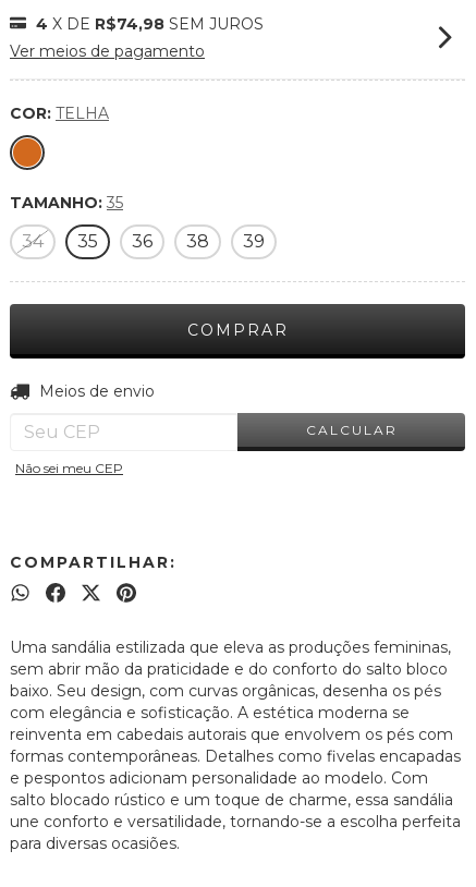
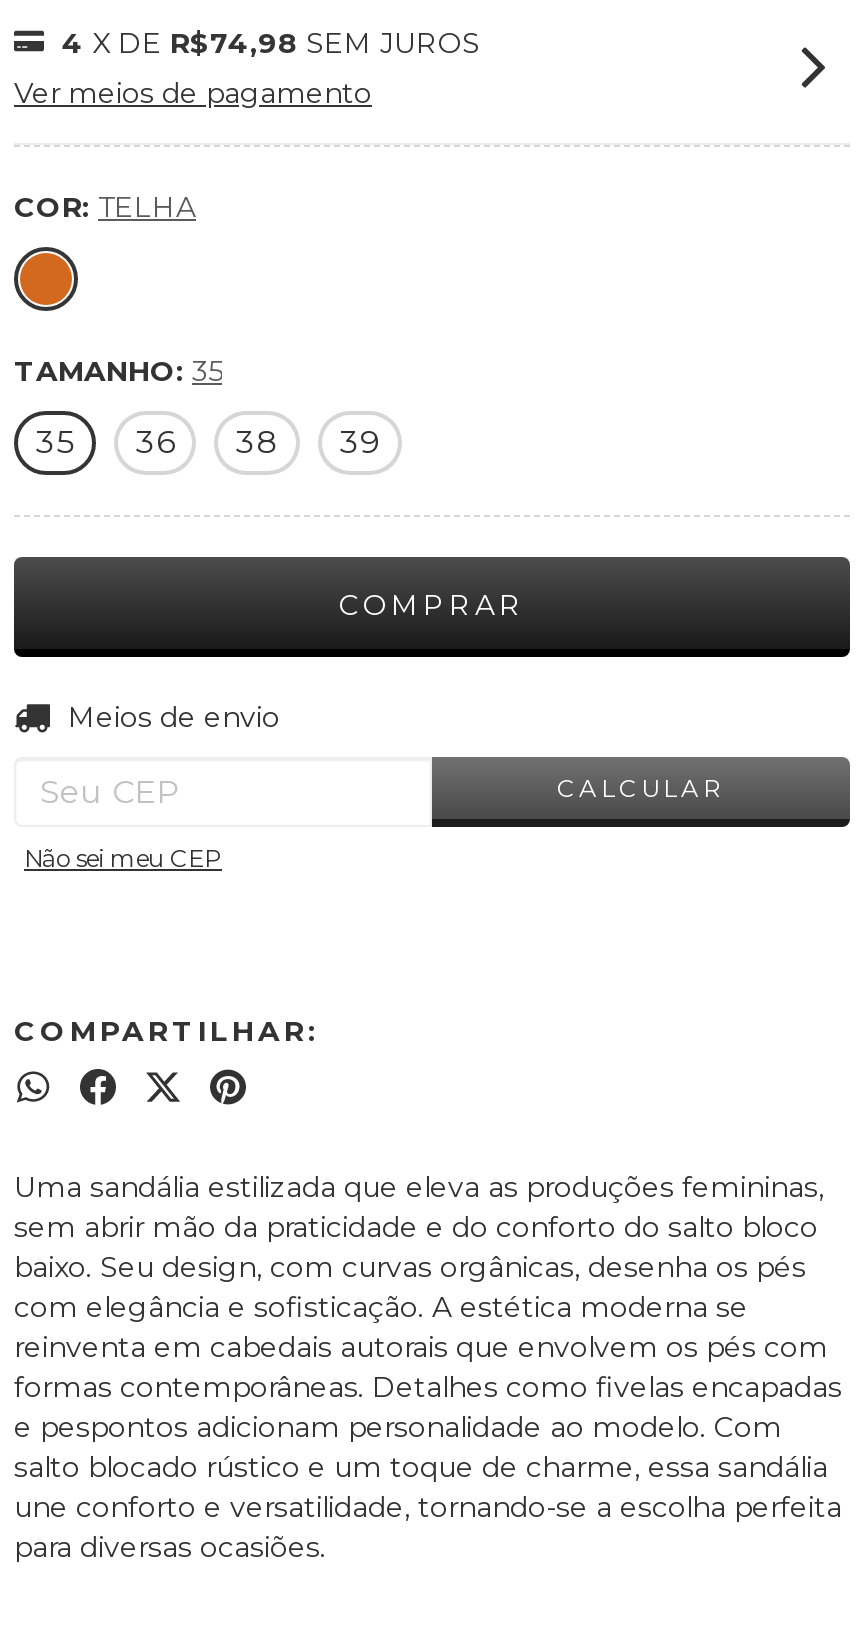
- 34
